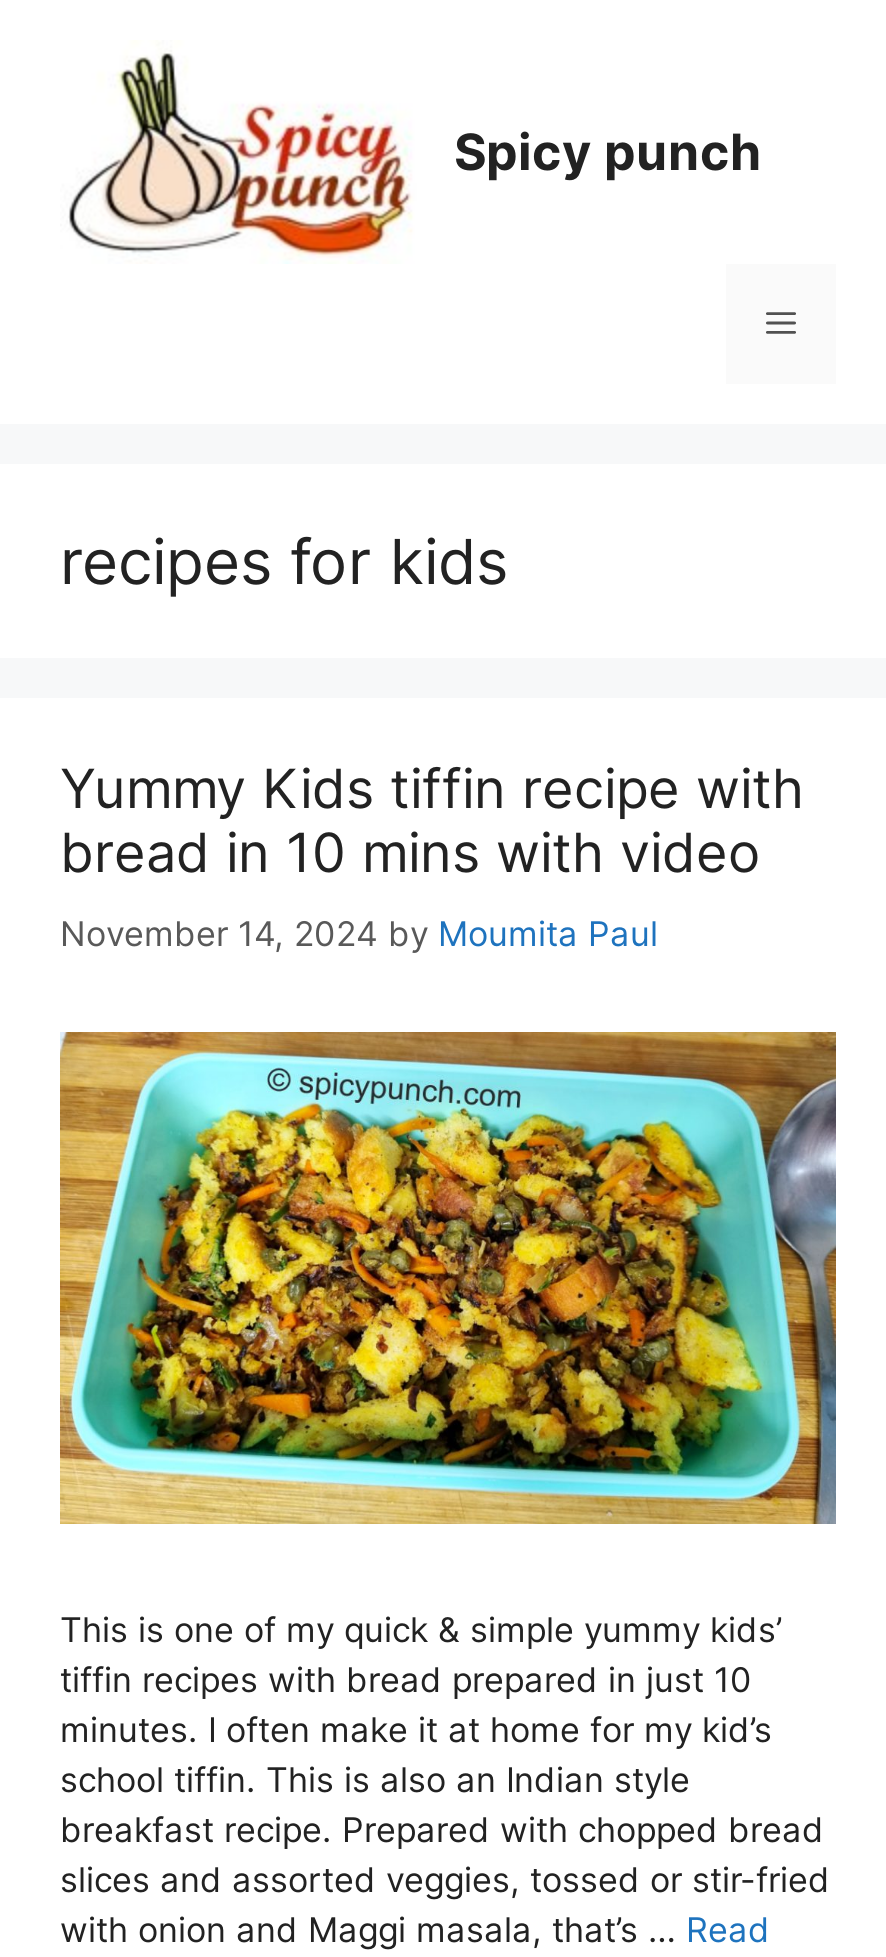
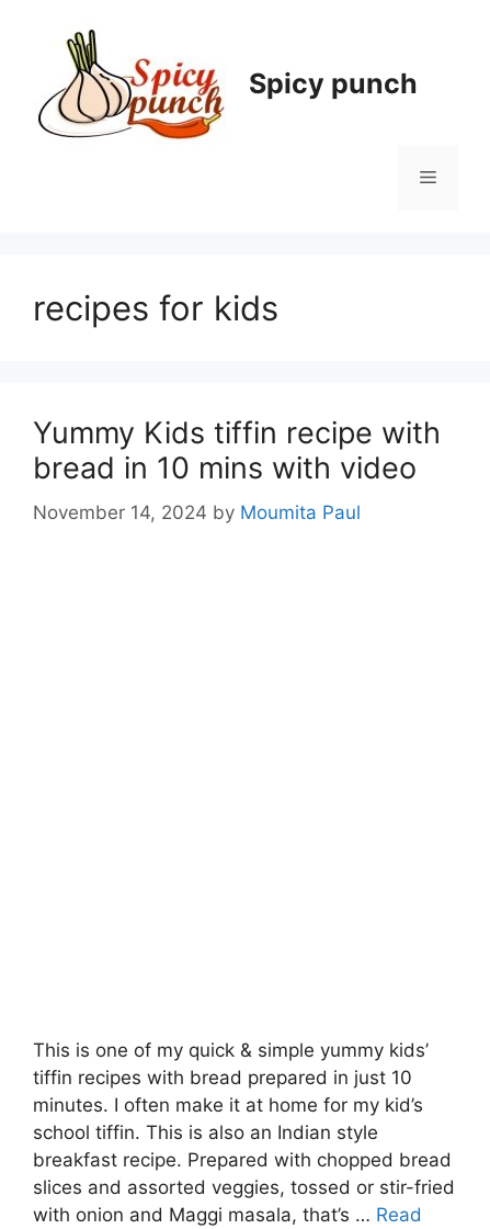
- [image]
